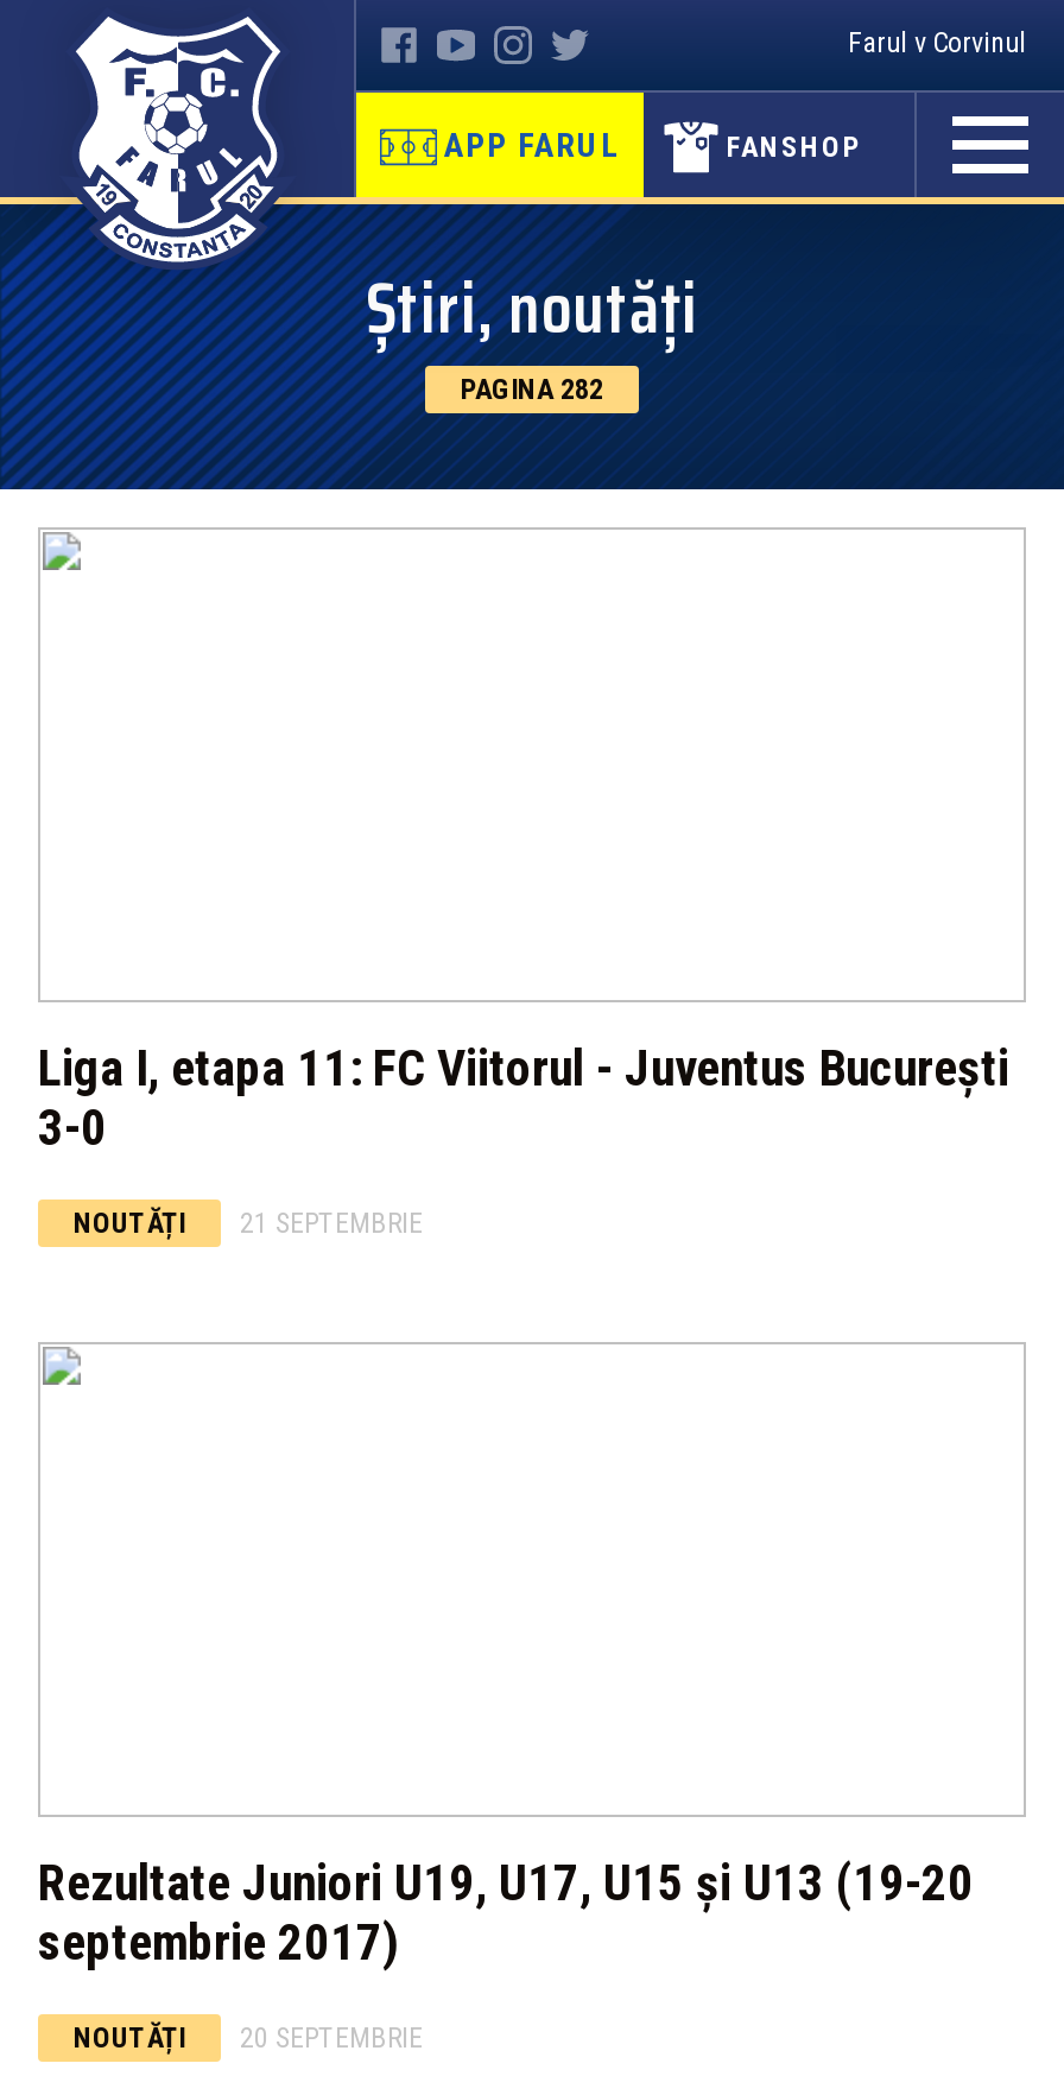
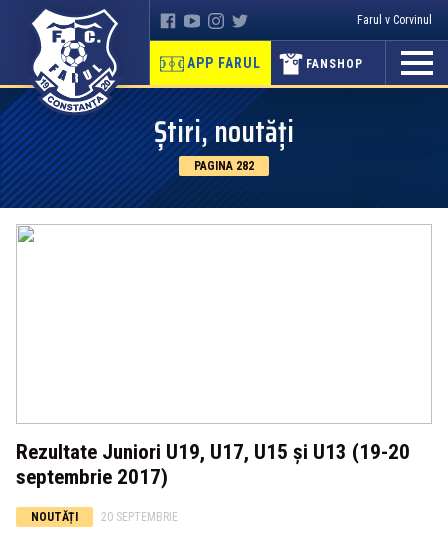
- Liga I, etapa 11: FC Viitorul - Juventus București
- 3-0
- NOUTĂȚI
- 21 SEPTEMBRIE
